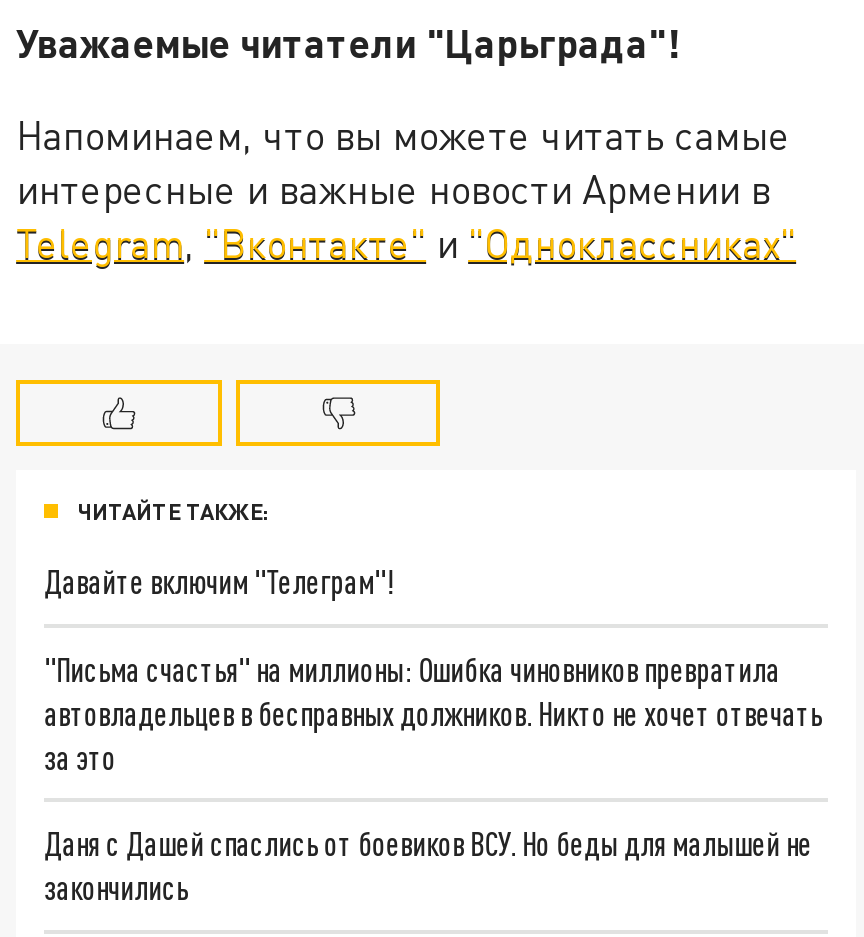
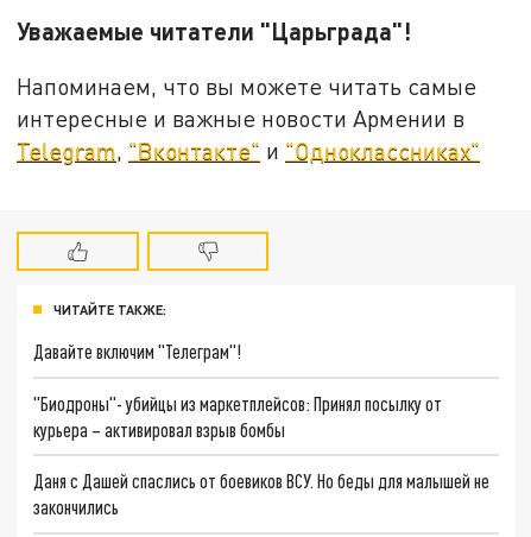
- "Письма счастья" на миллионы: Ошибка чиновников превратила
- автовладельцев в бесправных должников. Никто не хочет отвечать
- за это
+ "Биодроны"- убийцы из маркетплейсов: Принял посылку от
+ курьера – активировал взрыв бомбы
